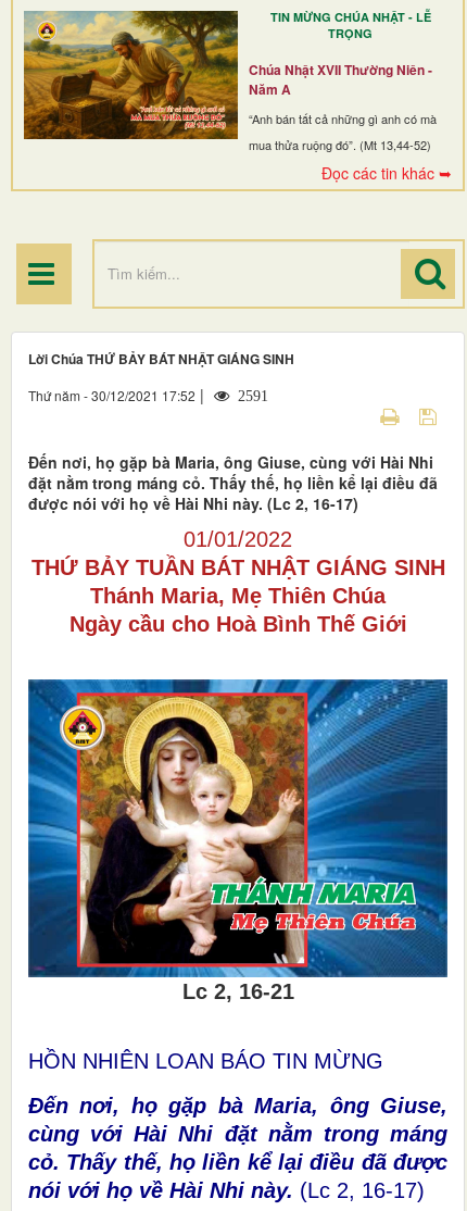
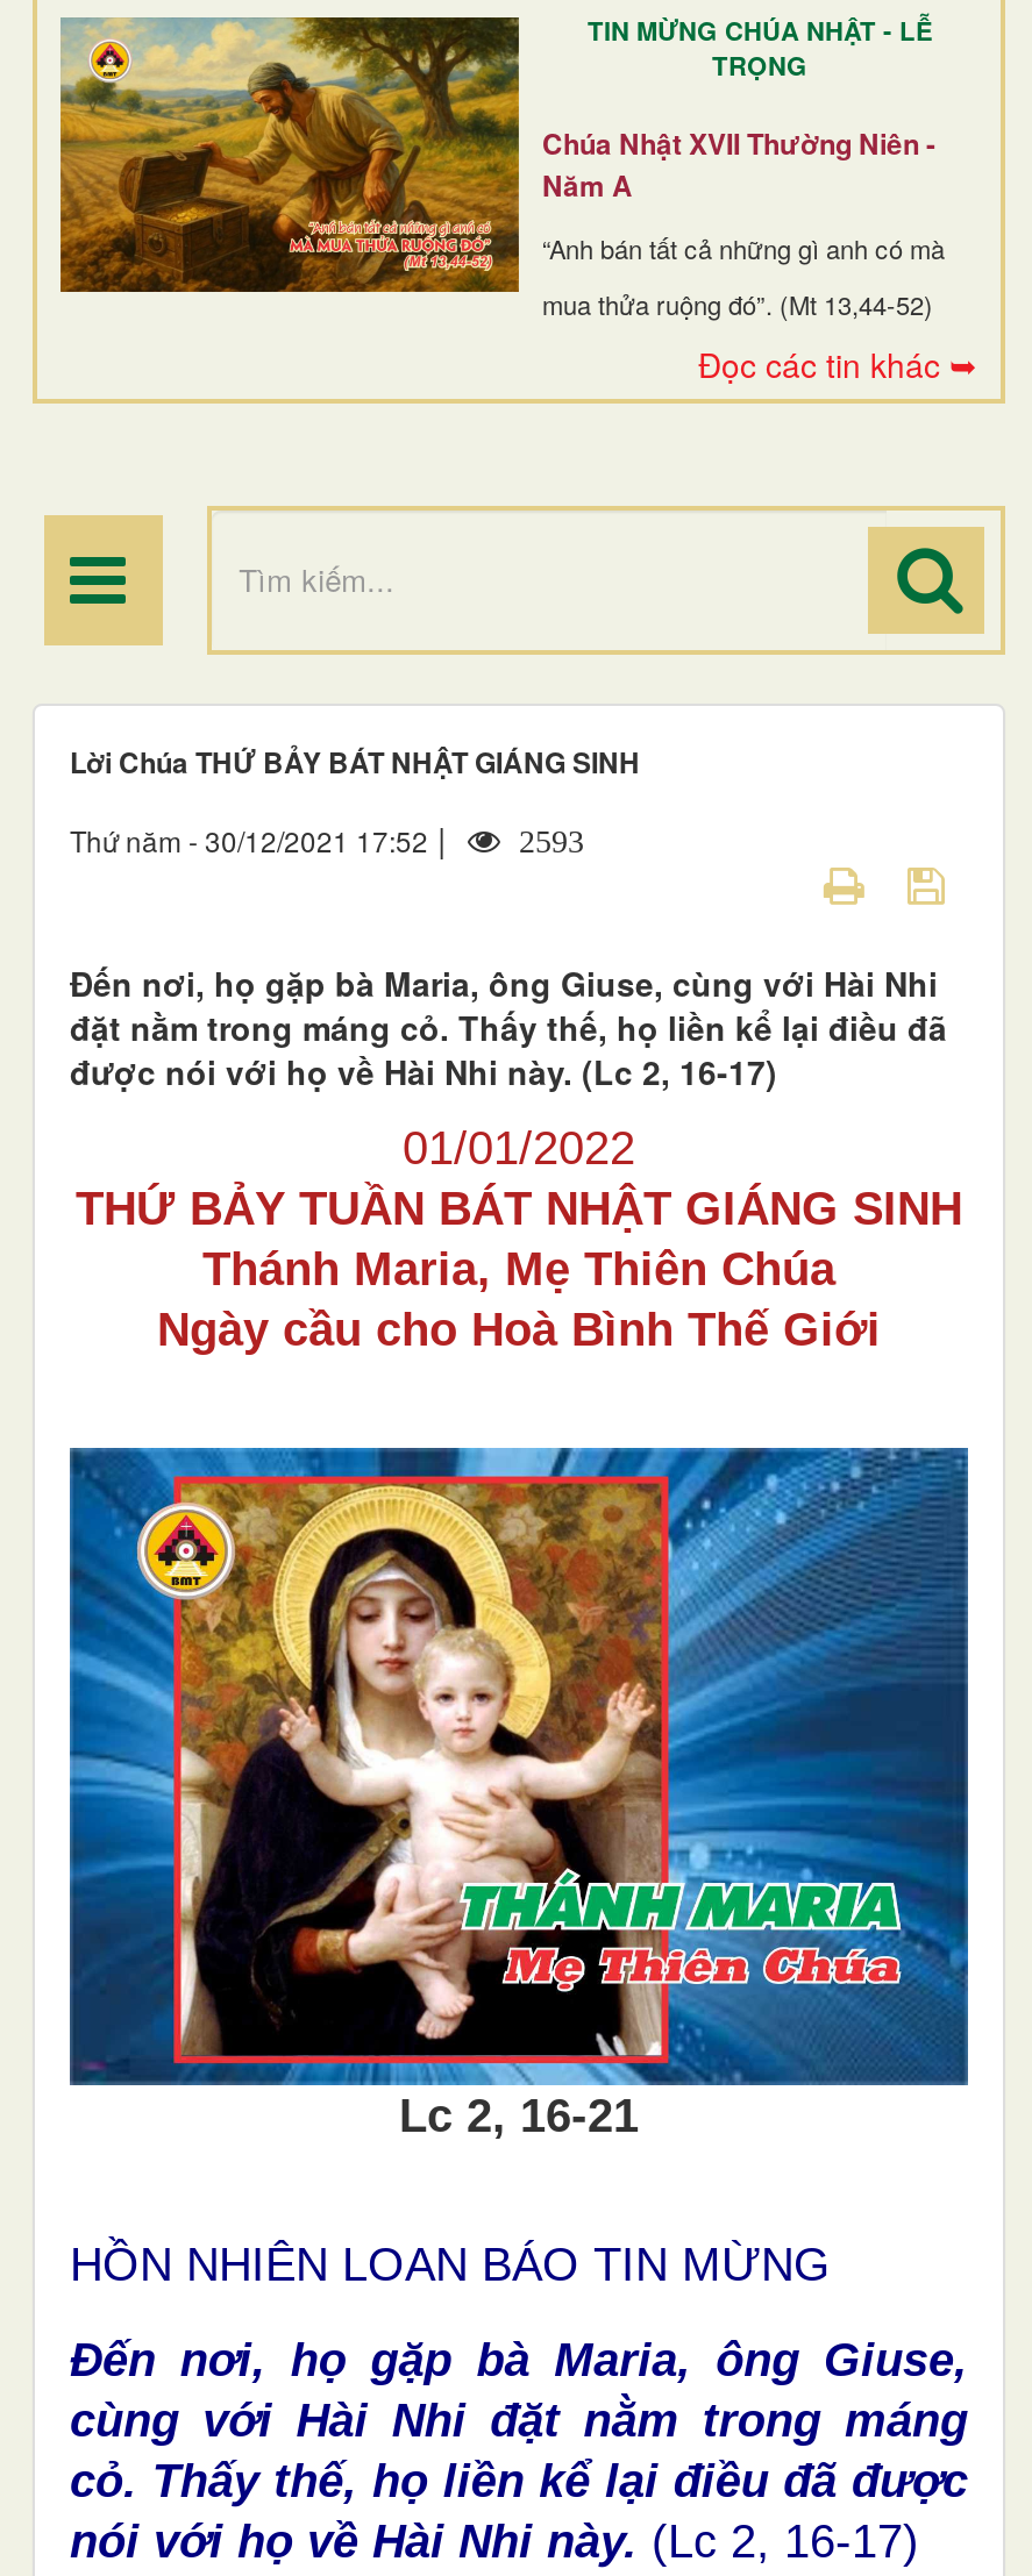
- 2591
+ 2593
